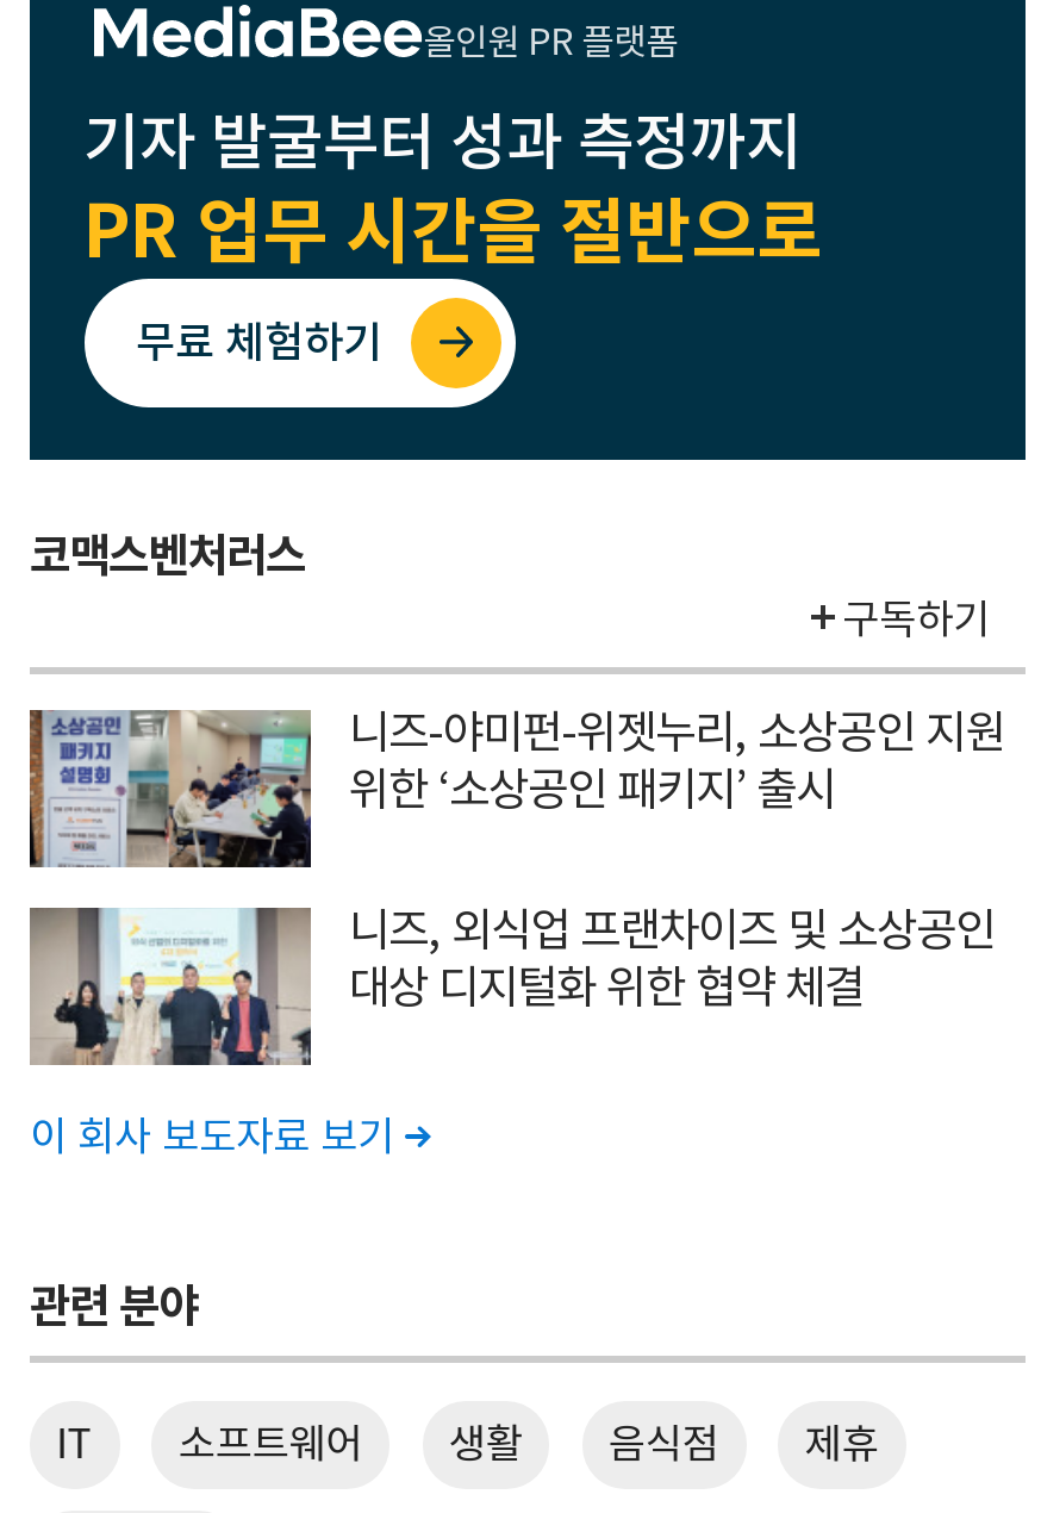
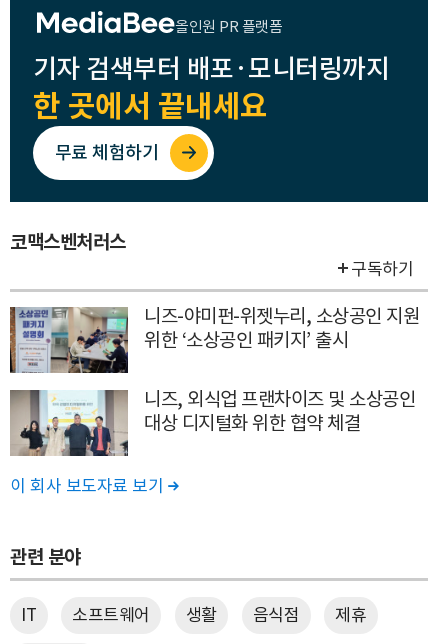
- 기자 발굴부터 성과 측정까지
- PR 업무 시간을 절반으로
+ 기자 검색부터 배포·모니터링까지
+ 한 곳에서 끝내세요
